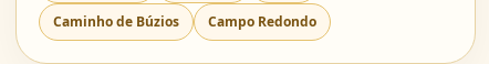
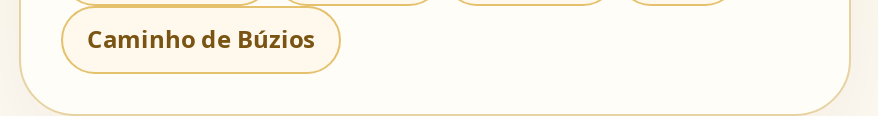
- Campo Redondo
